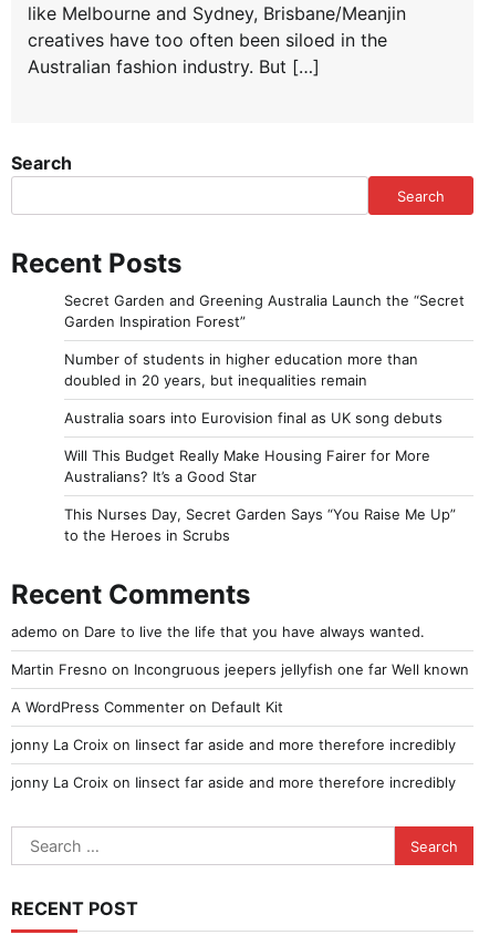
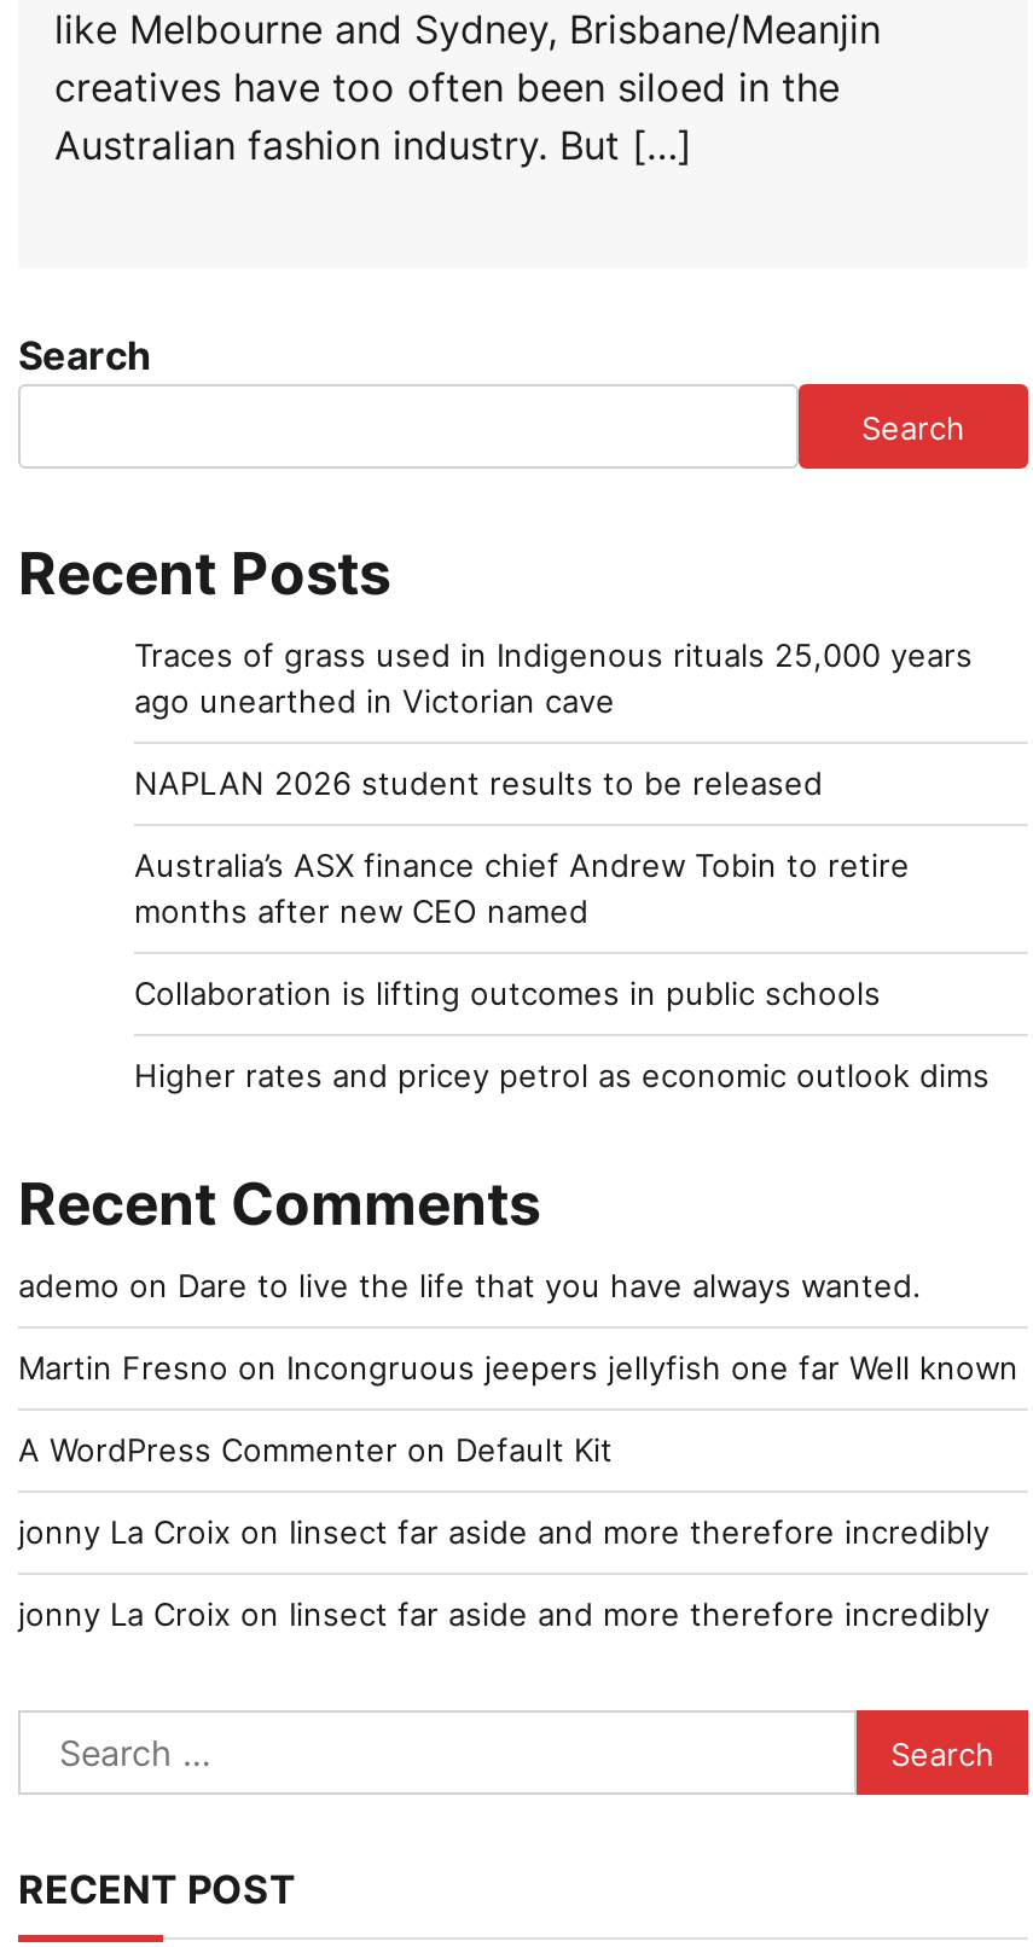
- Secret Garden and Greening Australia Launch the “Secret
- Garden Inspiration Forest”
+ Traces of grass used in Indigenous rituals 25,000 years
+ ago unearthed in Victorian cave

- Number of students in higher education more than
- doubled in 20 years, but inequalities remain
+ NAPLAN 2026 student results to be released

- Australia soars into Eurovision final as UK song debuts
+ Australia’s ASX finance chief Andrew Tobin to retire
+ months after new CEO named

- Will This Budget Really Make Housing Fairer for More
- Australians? It’s a Good Star
+ Collaboration is lifting outcomes in public schools

- This Nurses Day, Secret Garden Says “You Raise Me Up”
- to the Heroes in Scrubs
+ Higher rates and pricey petrol as economic outlook dims
